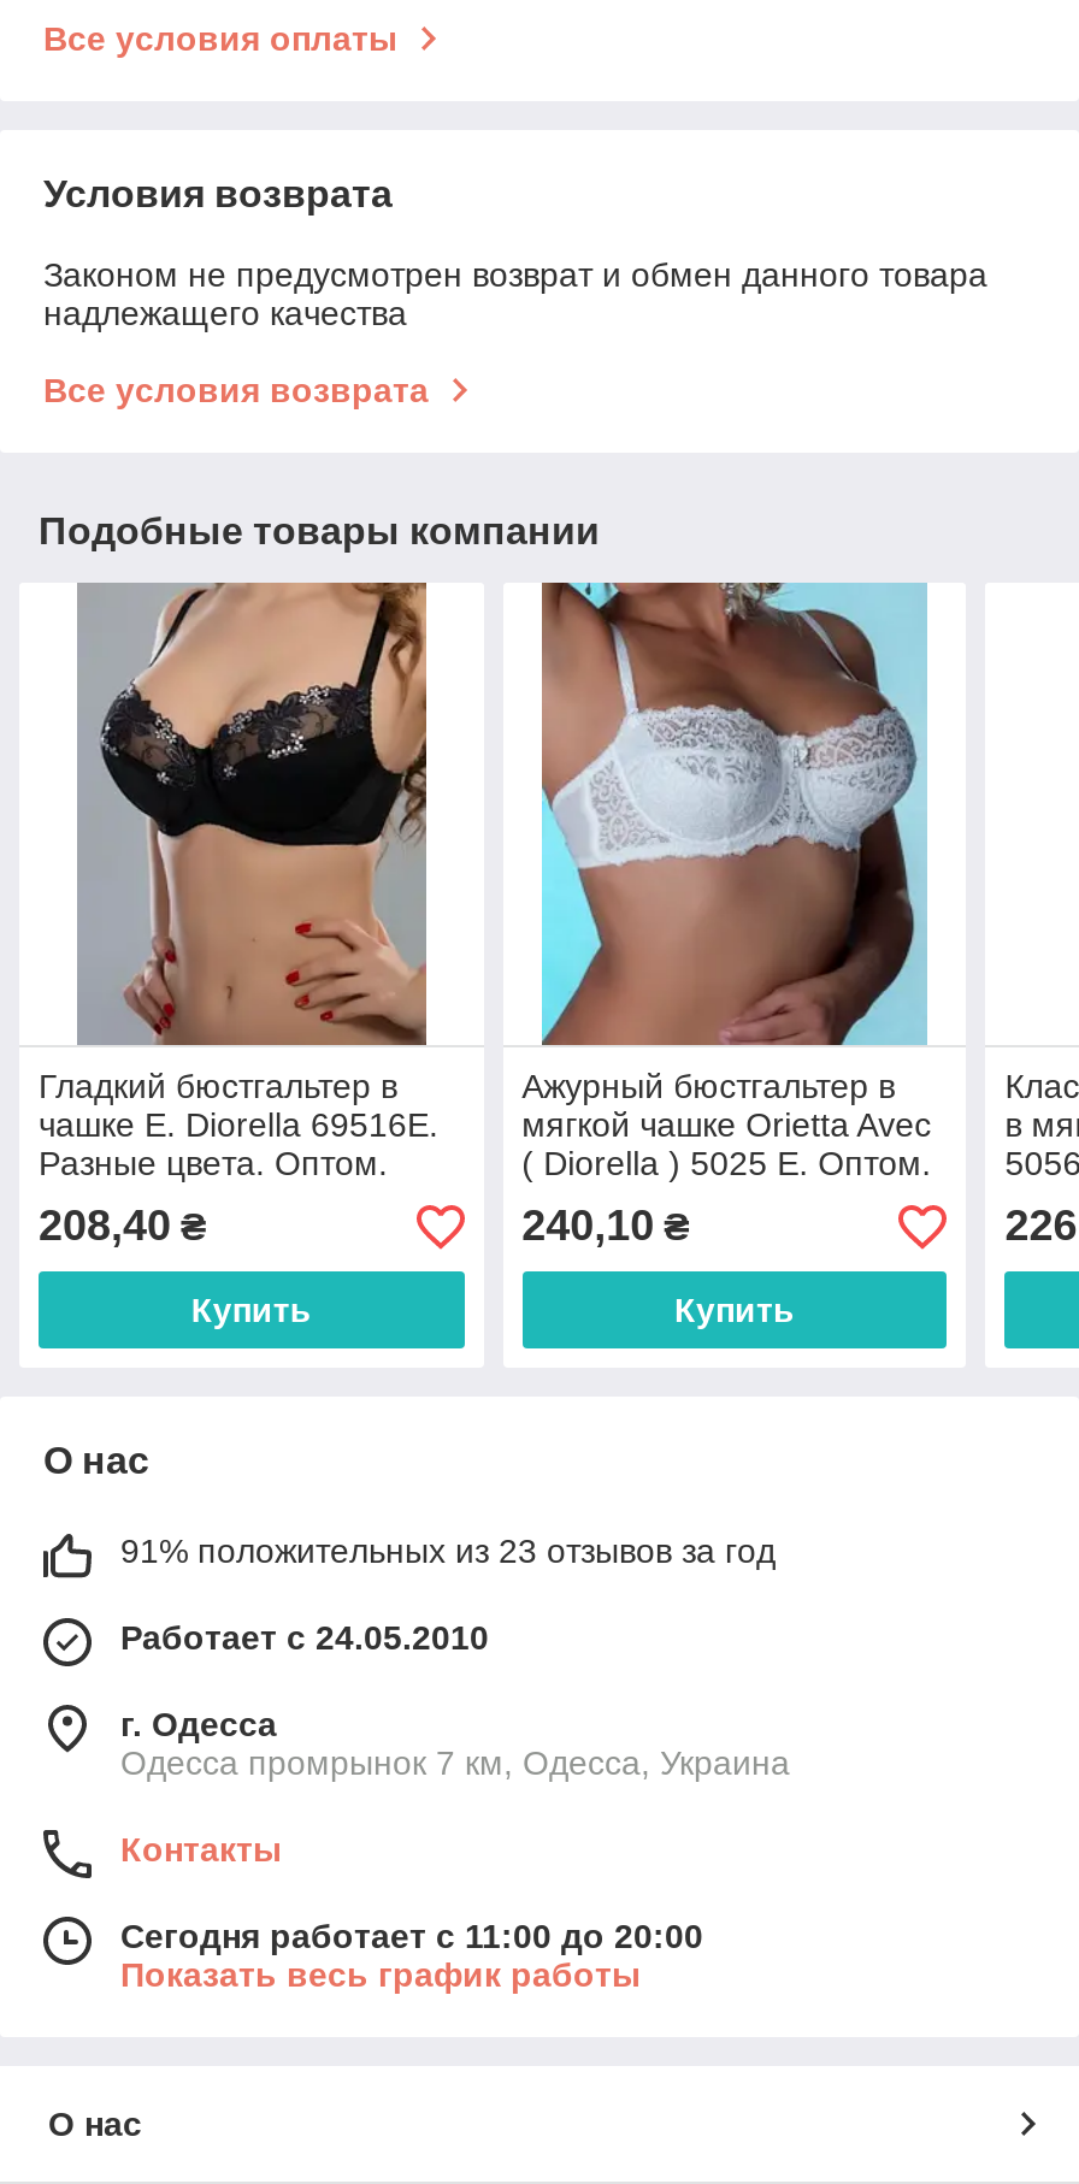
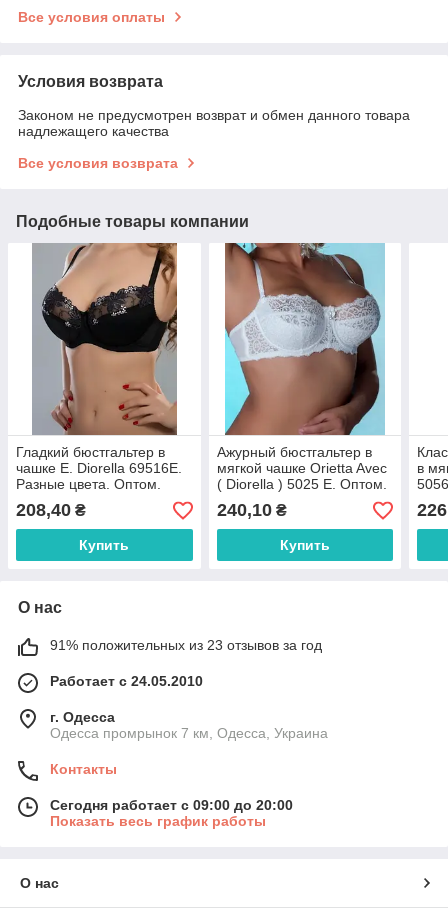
- Сегодня работает с 11:00 до 20:00
+ Сегодня работает с 09:00 до 20:00
